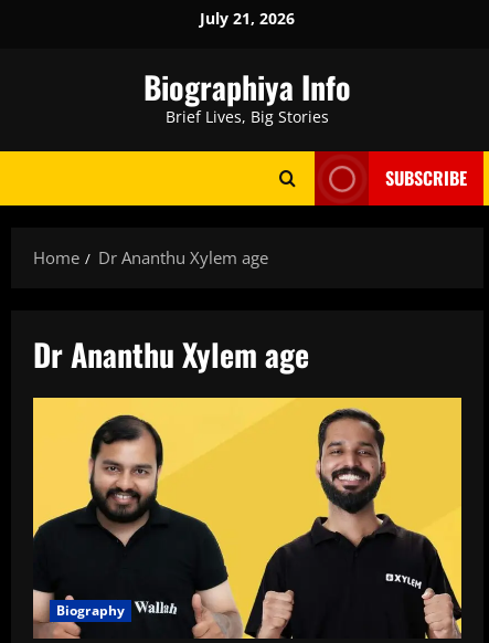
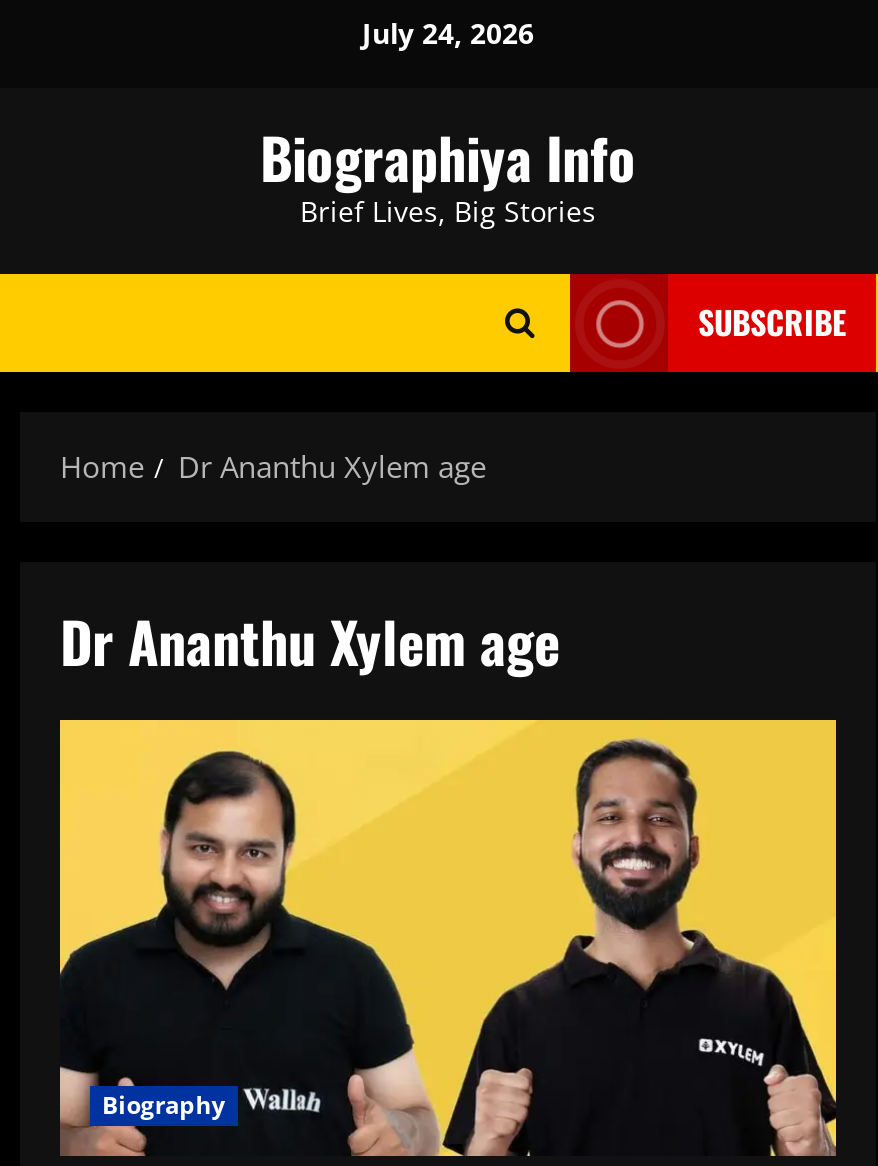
- July 21, 2026
+ July 24, 2026
